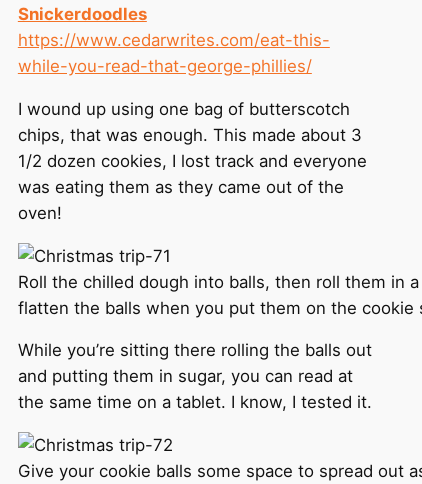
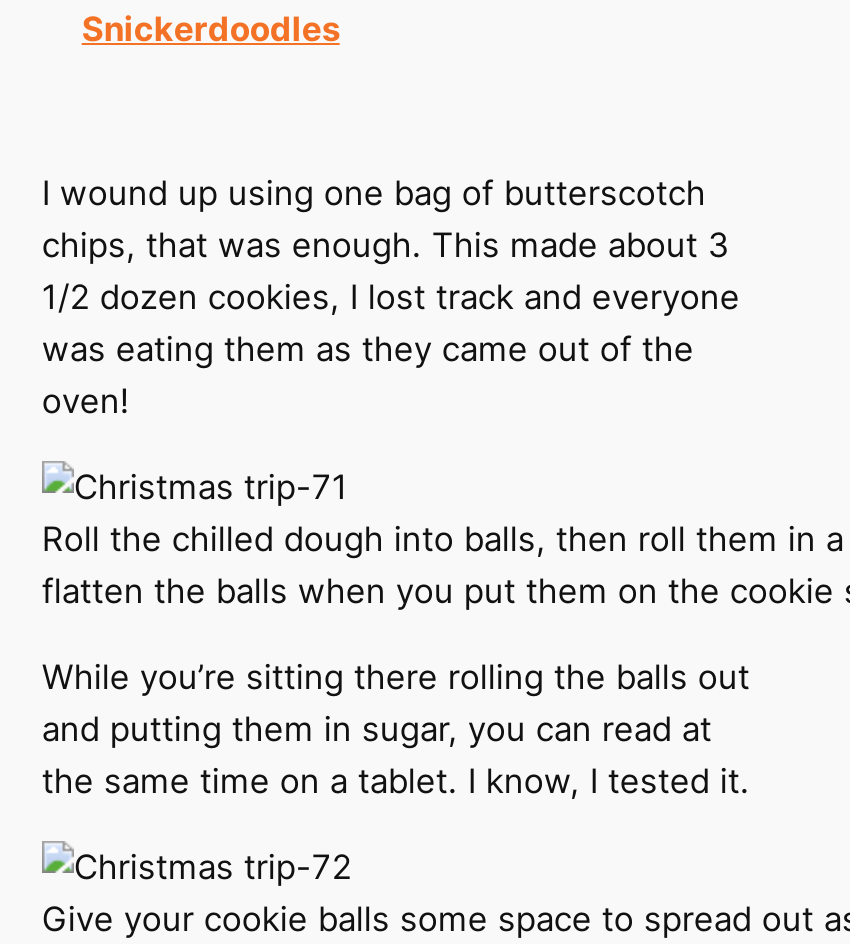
- https://www.cedarwrites.com/eat-this-
- while-you-read-that-george-phillies/
